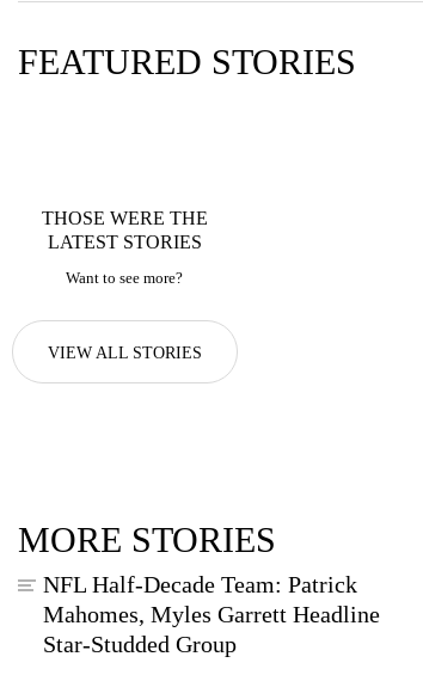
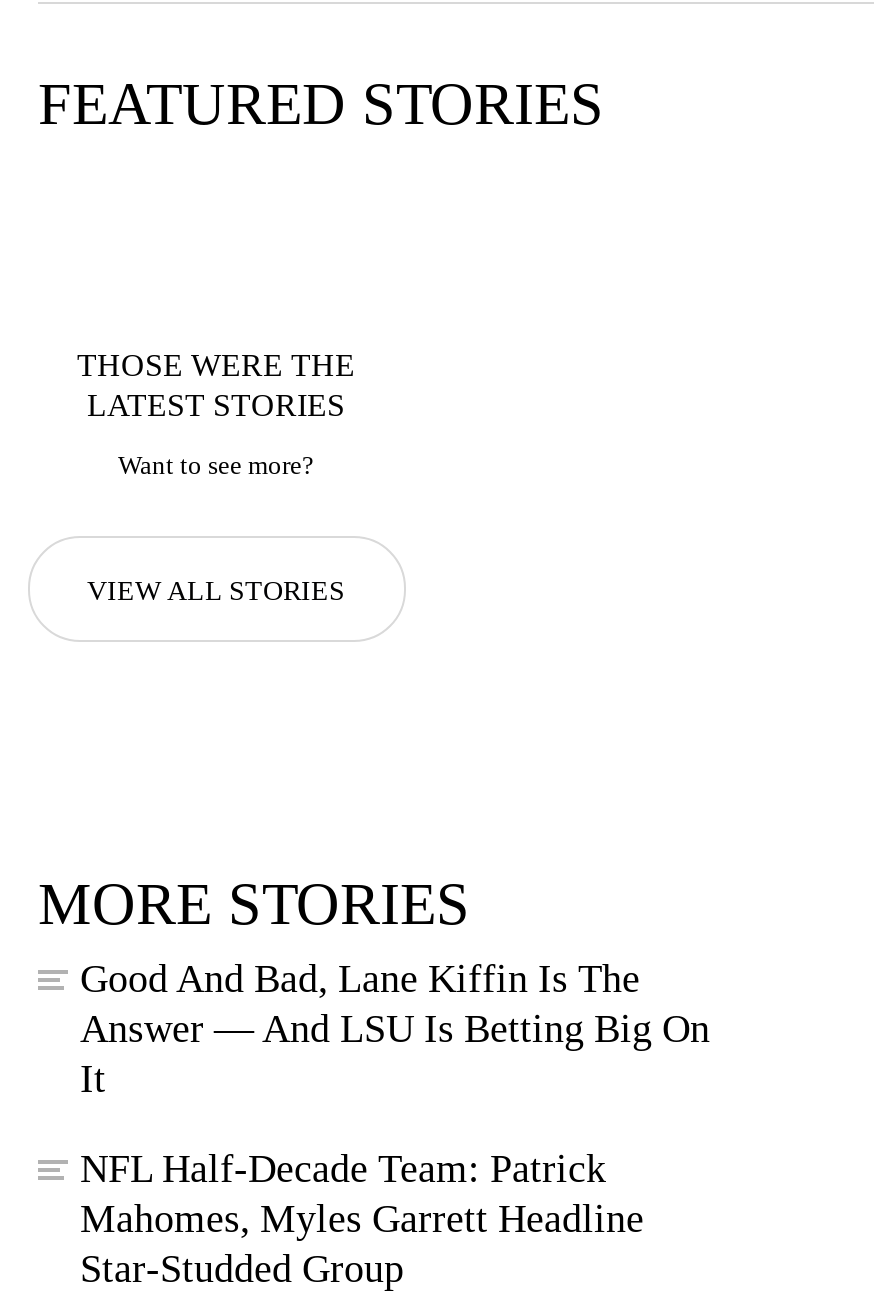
+ Good And Bad, Lane Kiffin Is The
+ Answer — And LSU Is Betting Big On
+ It
